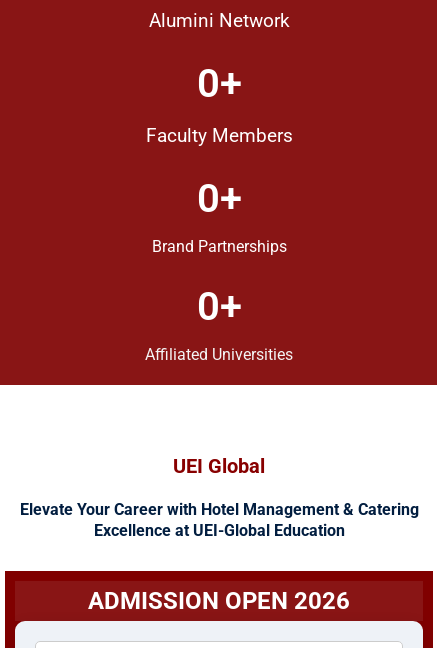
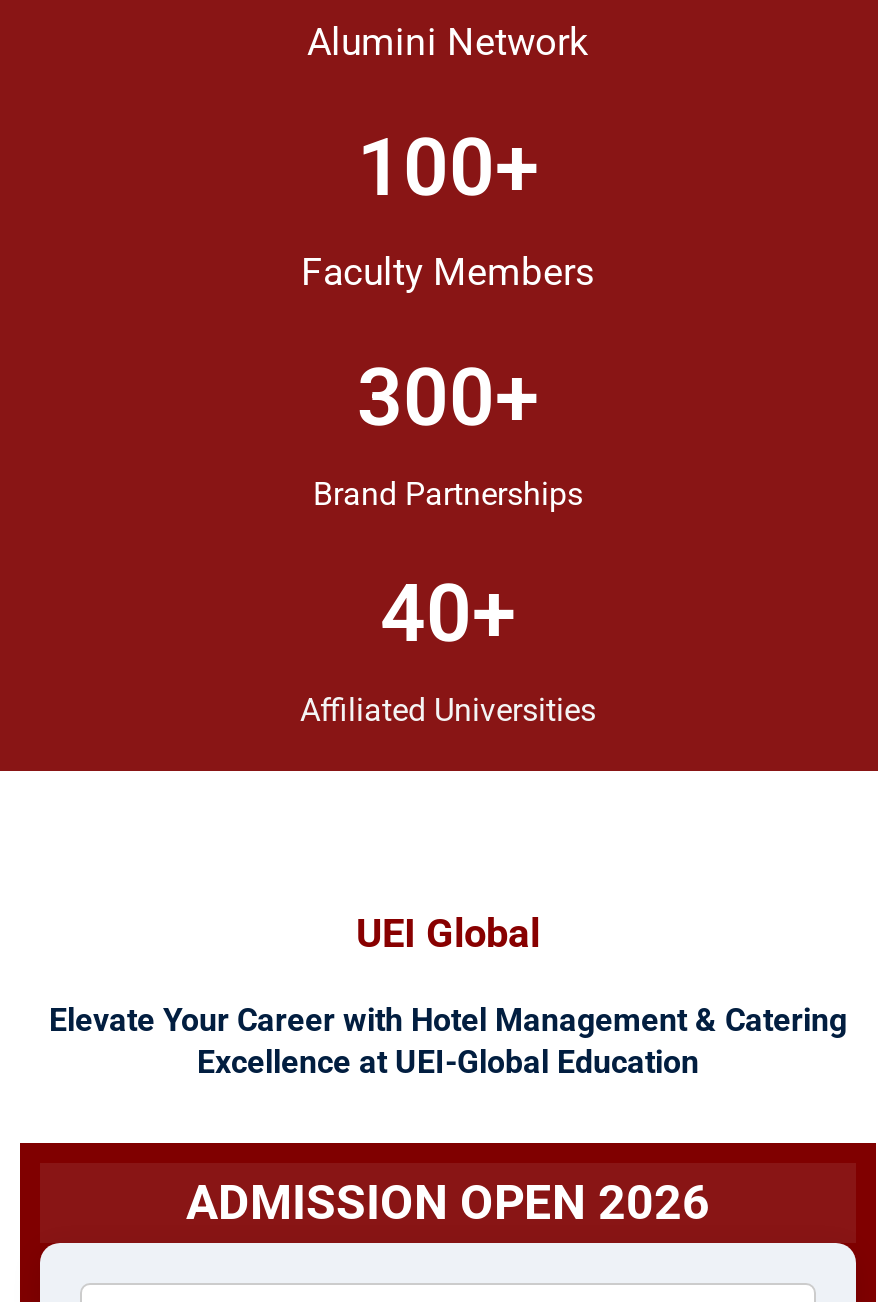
- 0+
+ 100+

- 0+
+ 300+

- 0+
+ 40+
